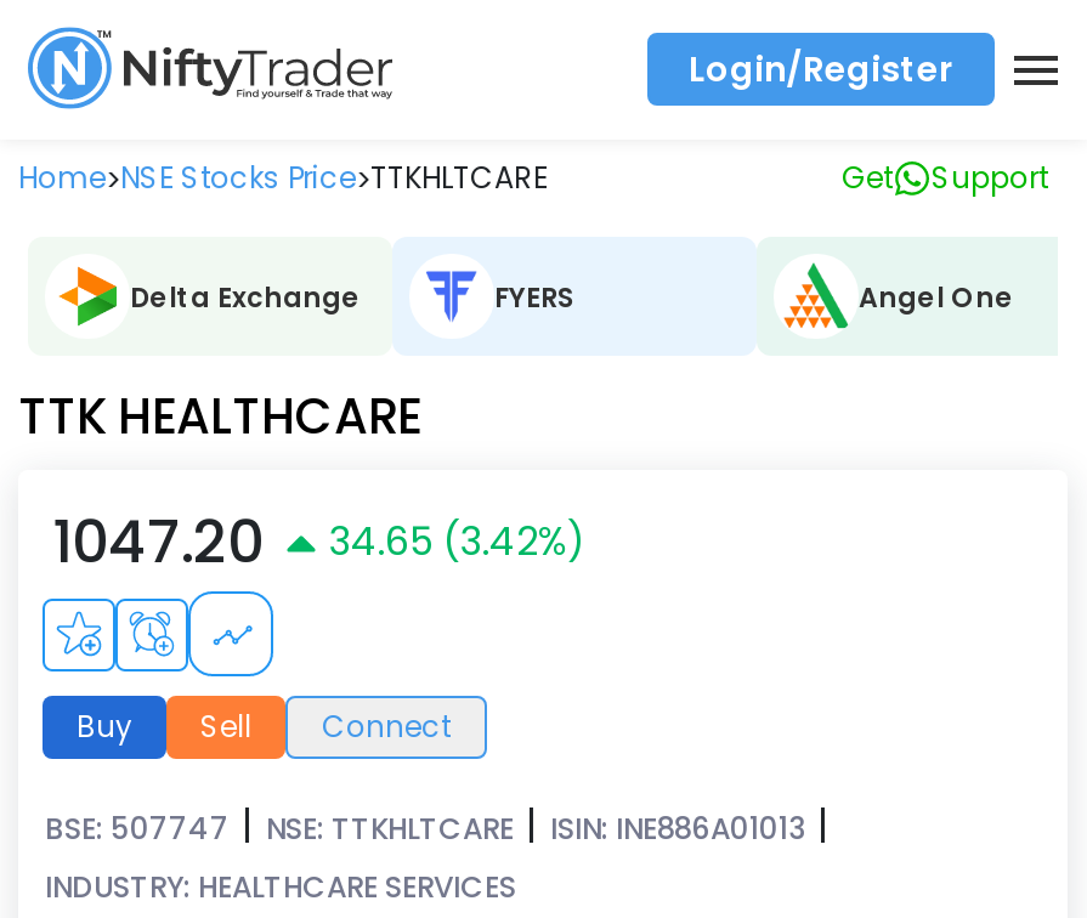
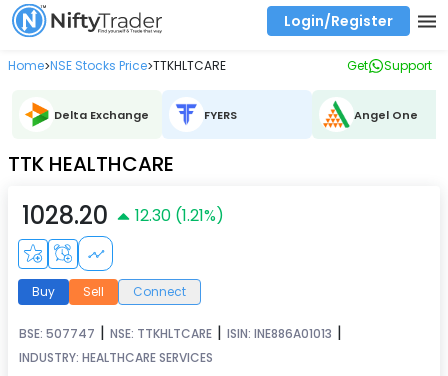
- 1047.20
+ 1028.20

- 34.65 (3.42%)
+ 12.30 (1.21%)
